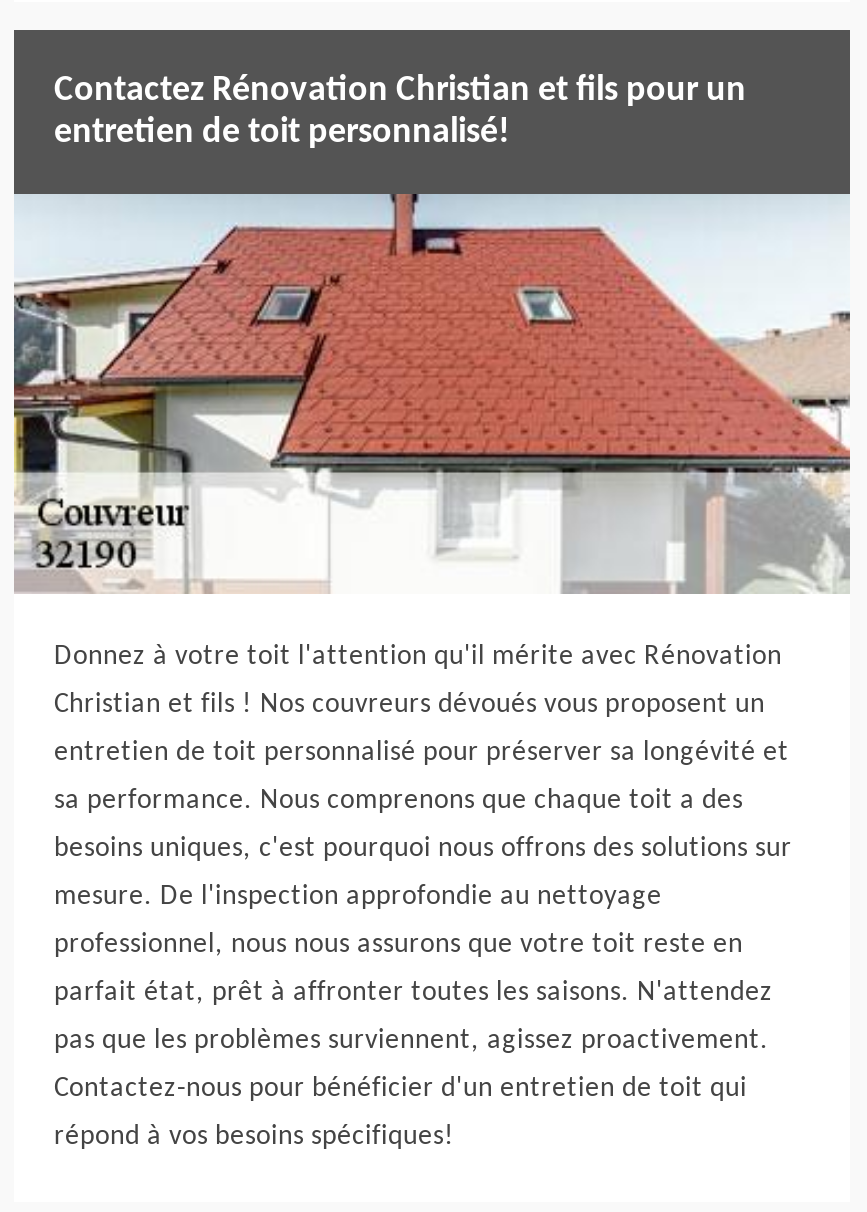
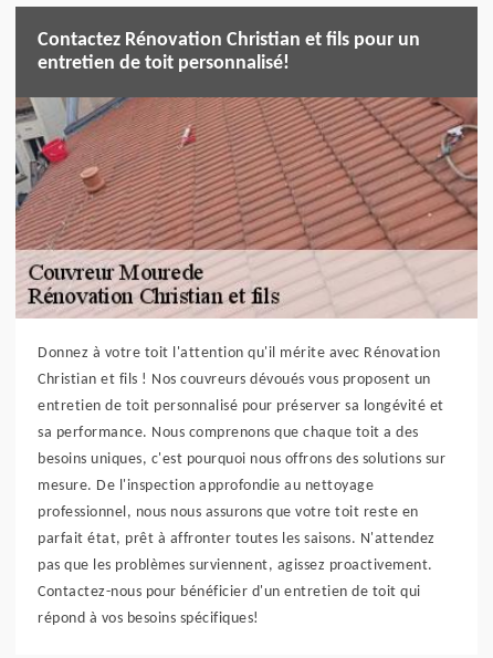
- [image]
+ [image]
